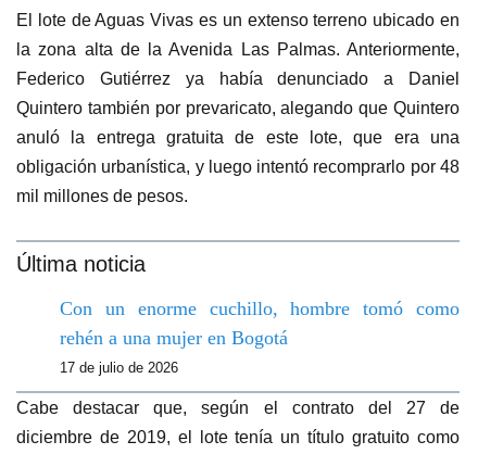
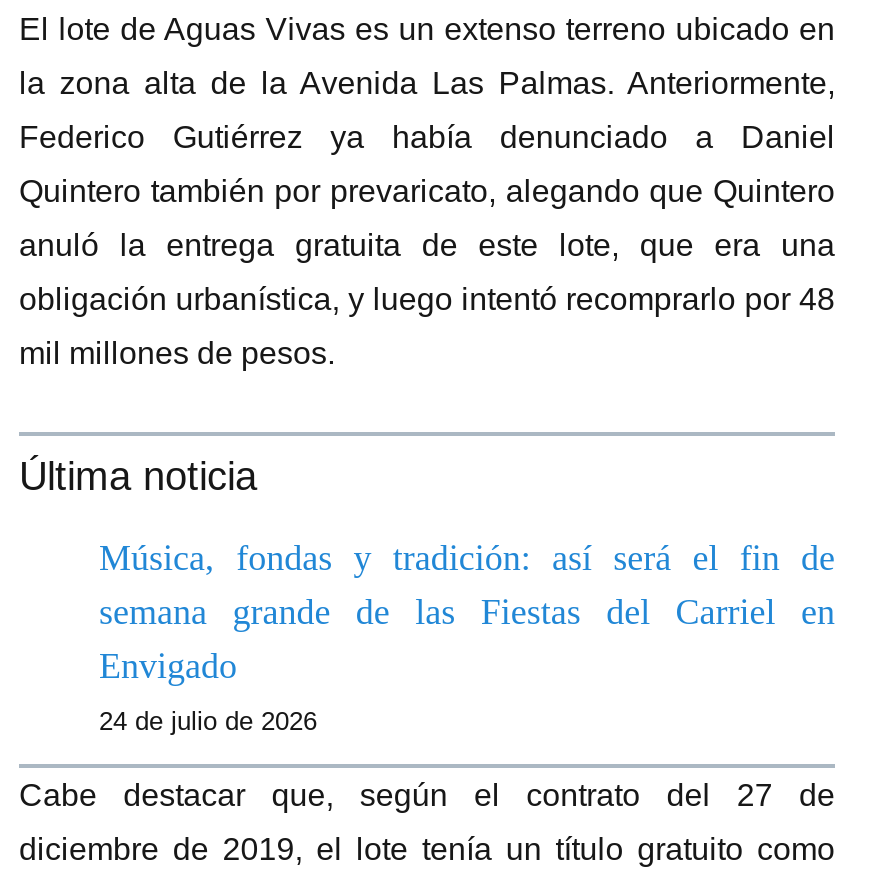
- Con un enorme cuchillo, hombre tomó como
- rehén a una mujer en Bogotá
+ Música, fondas y tradición: así será el fin de
+ semana grande de las Fiestas del Carriel en
+ Envigado

- 17 de julio de 2026
+ 24 de julio de 2026
